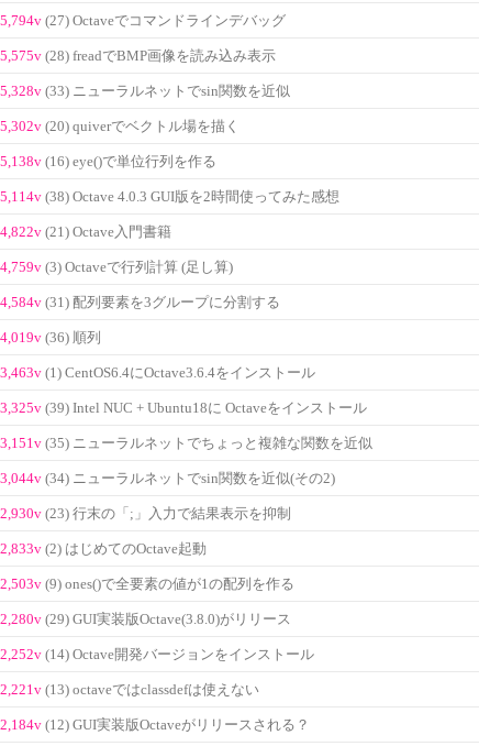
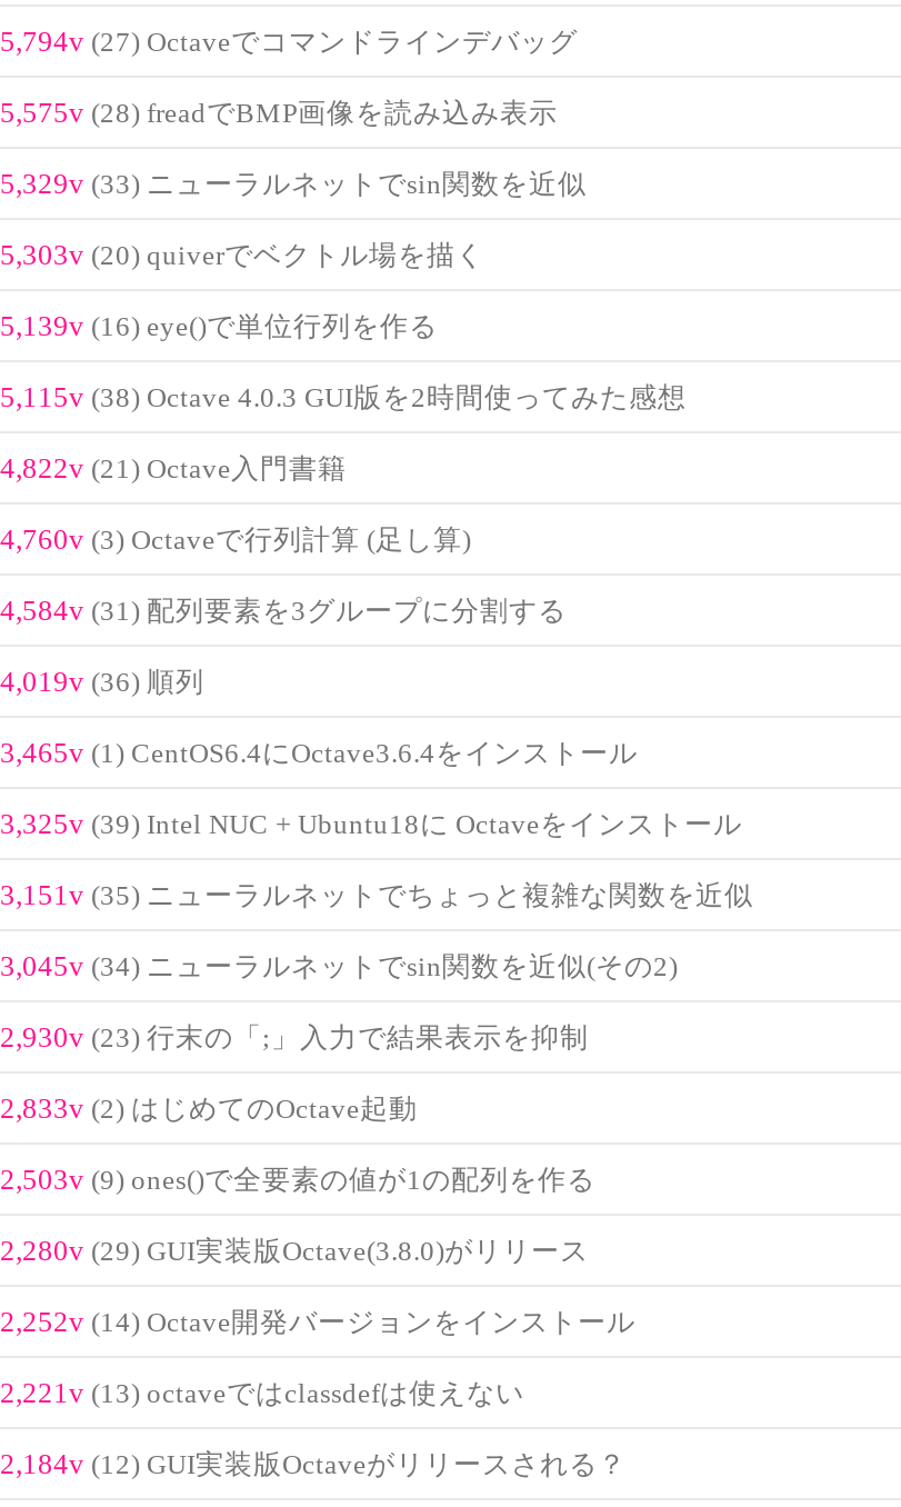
- 5,328v (33) ニューラルネットでsin関数を近似
+ 5,329v (33) ニューラルネットでsin関数を近似

- 5,302v (20) quiverでベクトル場を描く
+ 5,303v (20) quiverでベクトル場を描く

- 5,138v (16) eye()で単位行列を作る
+ 5,139v (16) eye()で単位行列を作る

- 5,114v (38) Octave 4.0.3 GUI版を2時間使ってみた感想
+ 5,115v (38) Octave 4.0.3 GUI版を2時間使ってみた感想

- 4,759v (3) Octaveで行列計算 (足し算)
+ 4,760v (3) Octaveで行列計算 (足し算)

- 3,463v (1) CentOS6.4にOctave3.6.4をインストール
+ 3,465v (1) CentOS6.4にOctave3.6.4をインストール

- 3,044v (34) ニューラルネットでsin関数を近似(その2)
+ 3,045v (34) ニューラルネットでsin関数を近似(その2)
